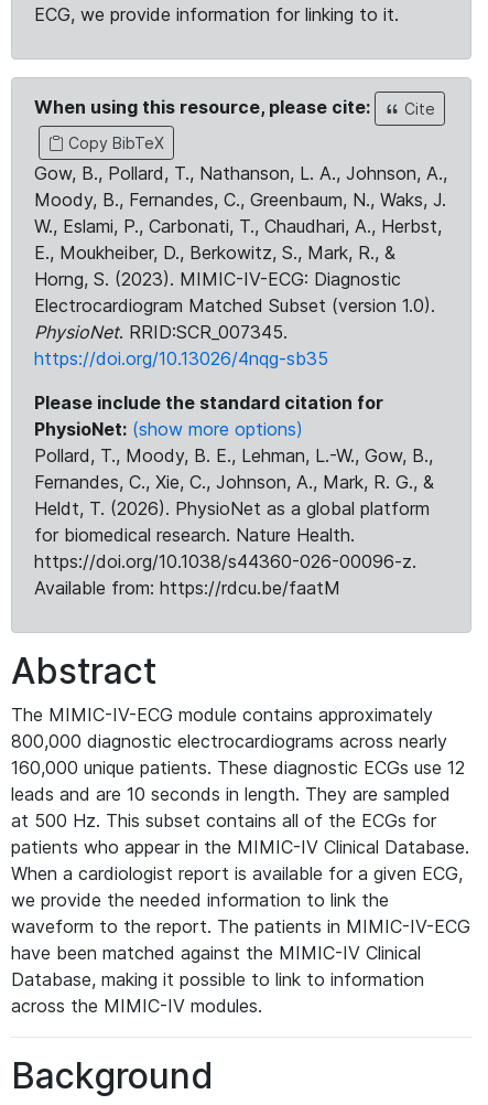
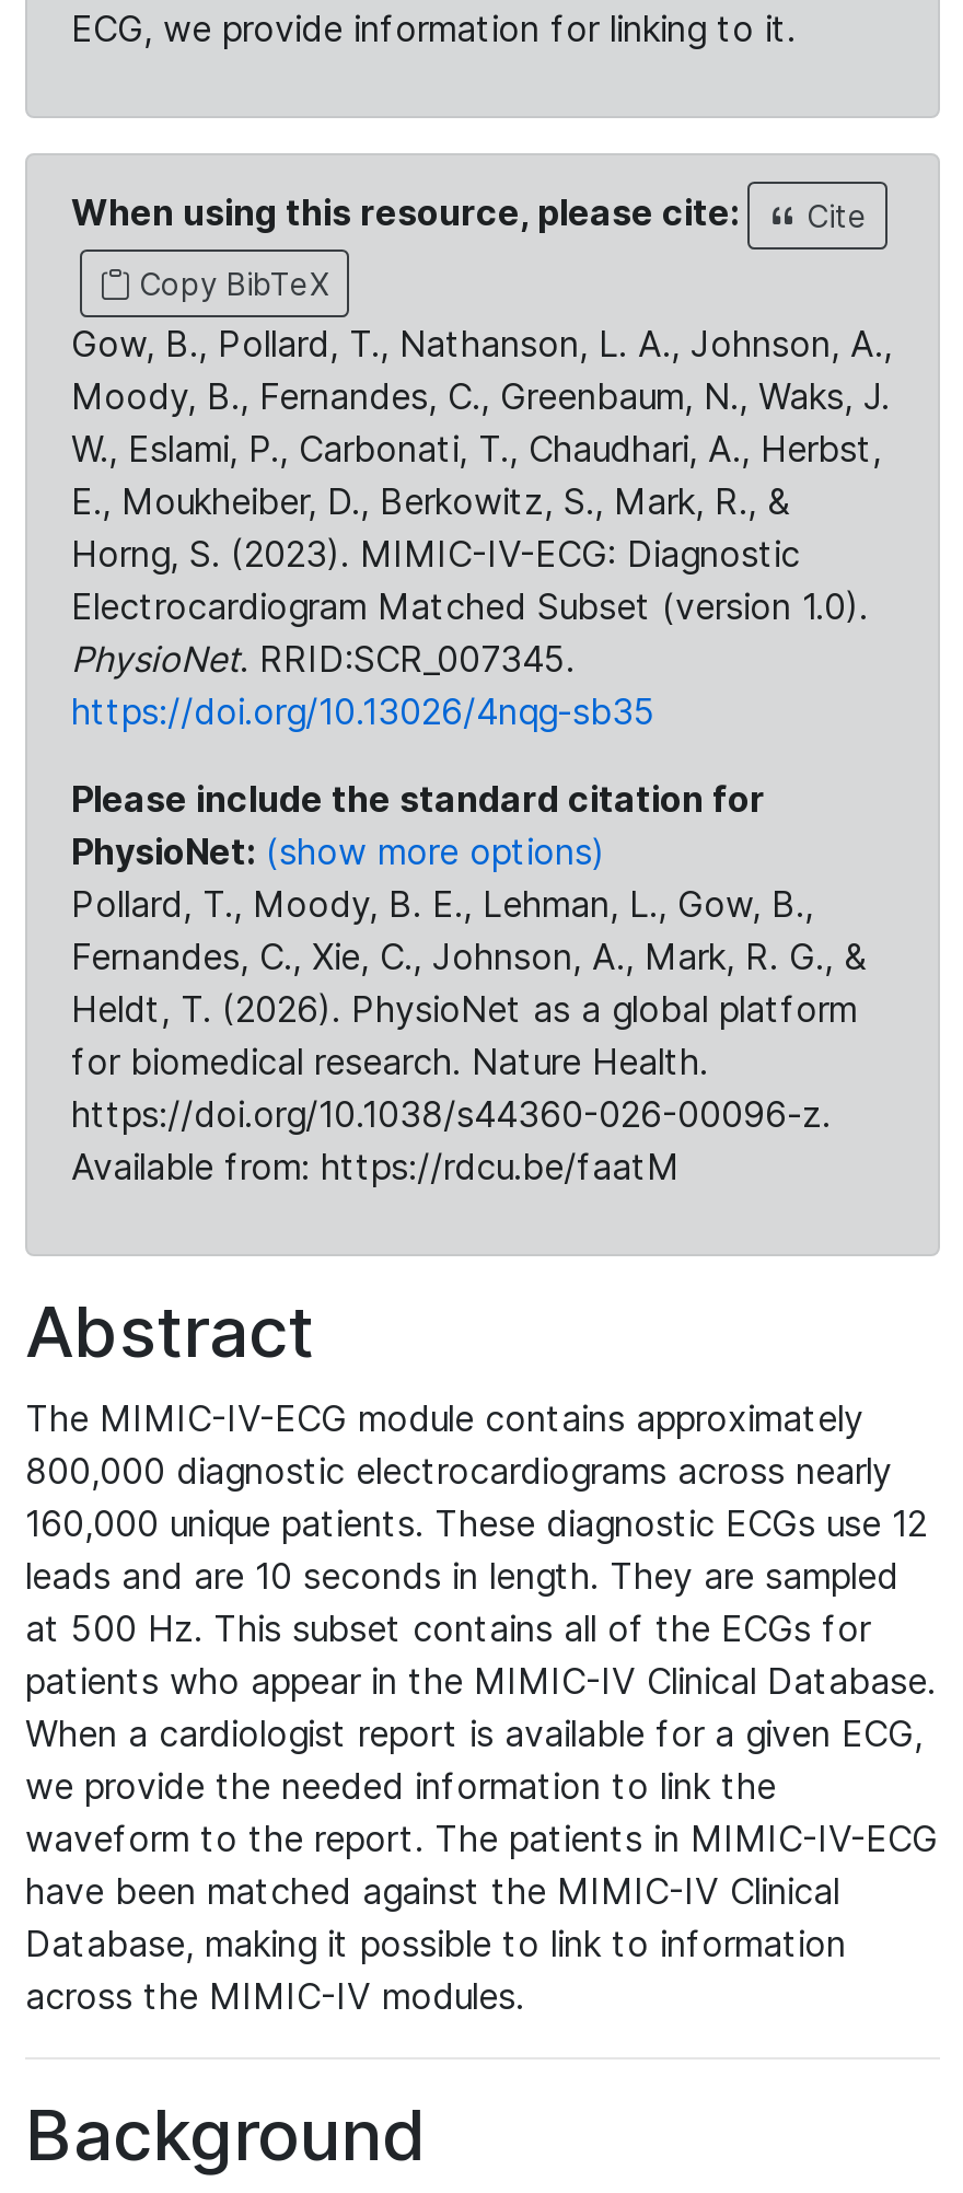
- Pollard, T., Moody, B. E., Lehman, L.-W., Gow, B.,
+ Pollard, T., Moody, B. E., Lehman, L., Gow, B.,
